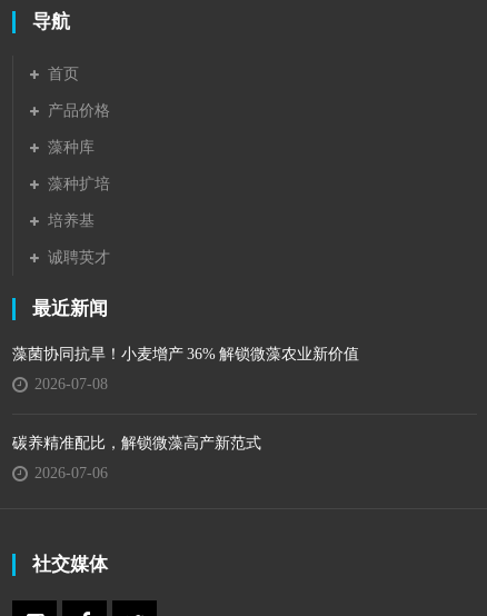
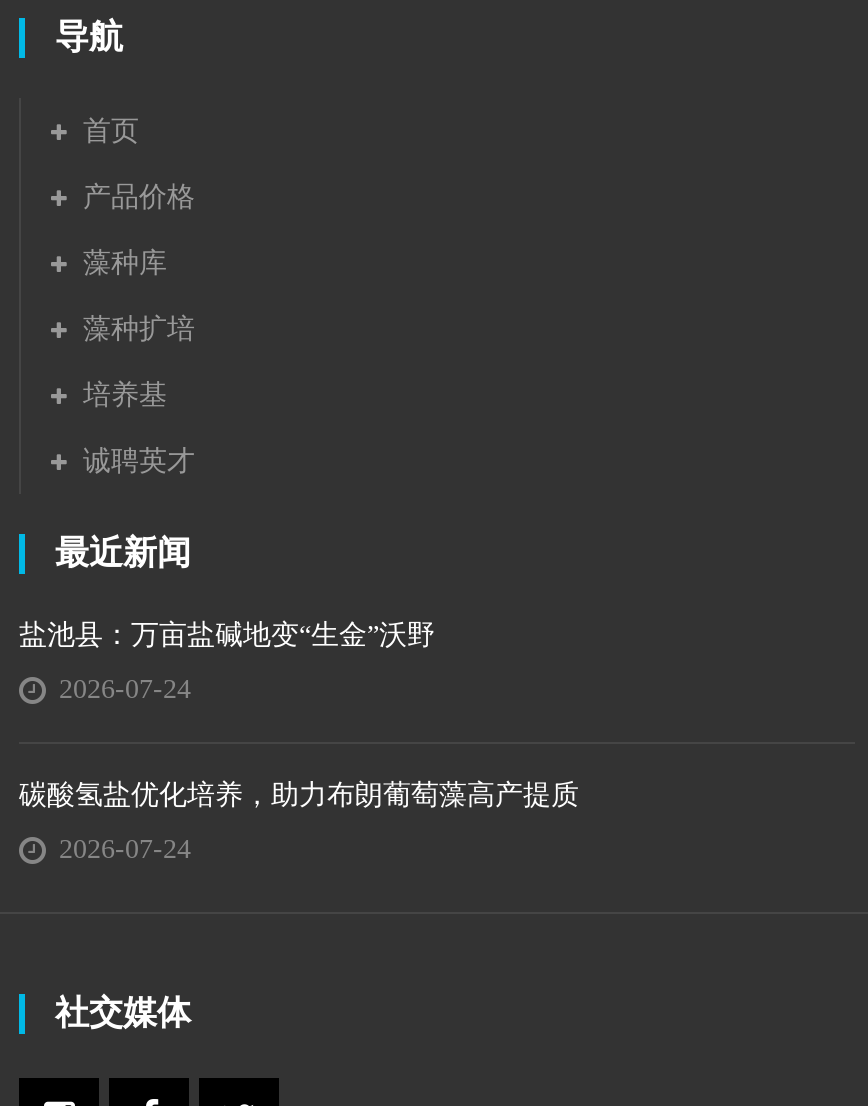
- 藻菌协同抗旱！小麦增产 36% 解锁微藻农业新价值
+ 盐池县：万亩盐碱地变“生金”沃野

- 2026-07-08
+ 2026-07-24

- 碳养精准配比，解锁微藻高产新范式
+ 碳酸氢盐优化培养，助力布朗葡萄藻高产提质

- 2026-07-06
+ 2026-07-24
